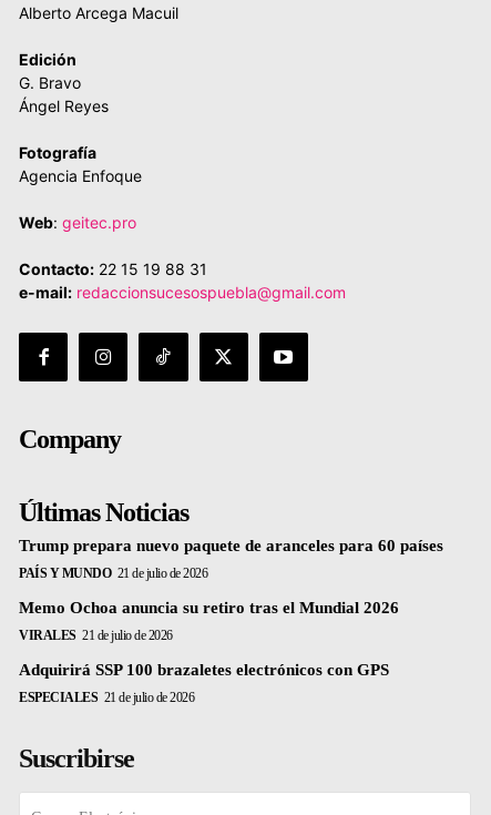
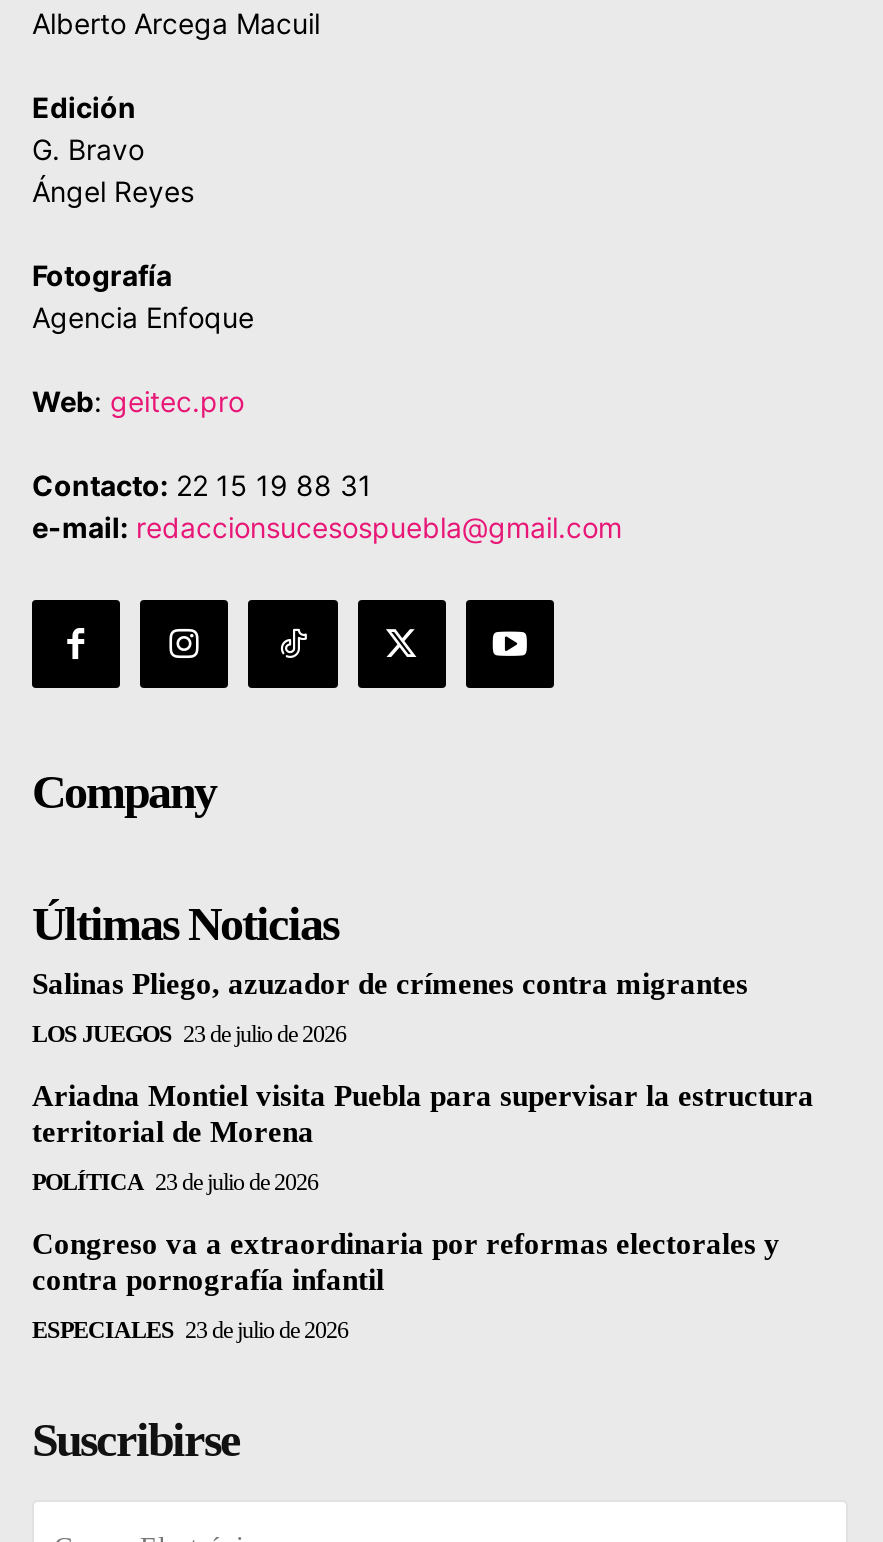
- Trump prepara nuevo paquete de aranceles para 60 países
+ Salinas Pliego, azuzador de crímenes contra migrantes

- PAÍS Y MUNDO 21 de julio de 2026
+ LOS JUEGOS 23 de julio de 2026

- Memo Ochoa anuncia su retiro tras el Mundial 2026
+ Ariadna Montiel visita Puebla para supervisar la estructura
+ territorial de Morena

- VIRALES 21 de julio de 2026
+ POLÍTICA 23 de julio de 2026

- Adquirirá SSP 100 brazaletes electrónicos con GPS
+ Congreso va a extraordinaria por reformas electorales y
+ contra pornografía infantil

- ESPECIALES 21 de julio de 2026
+ ESPECIALES 23 de julio de 2026
